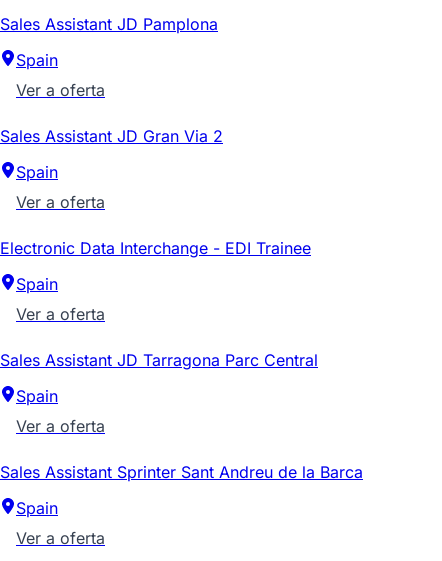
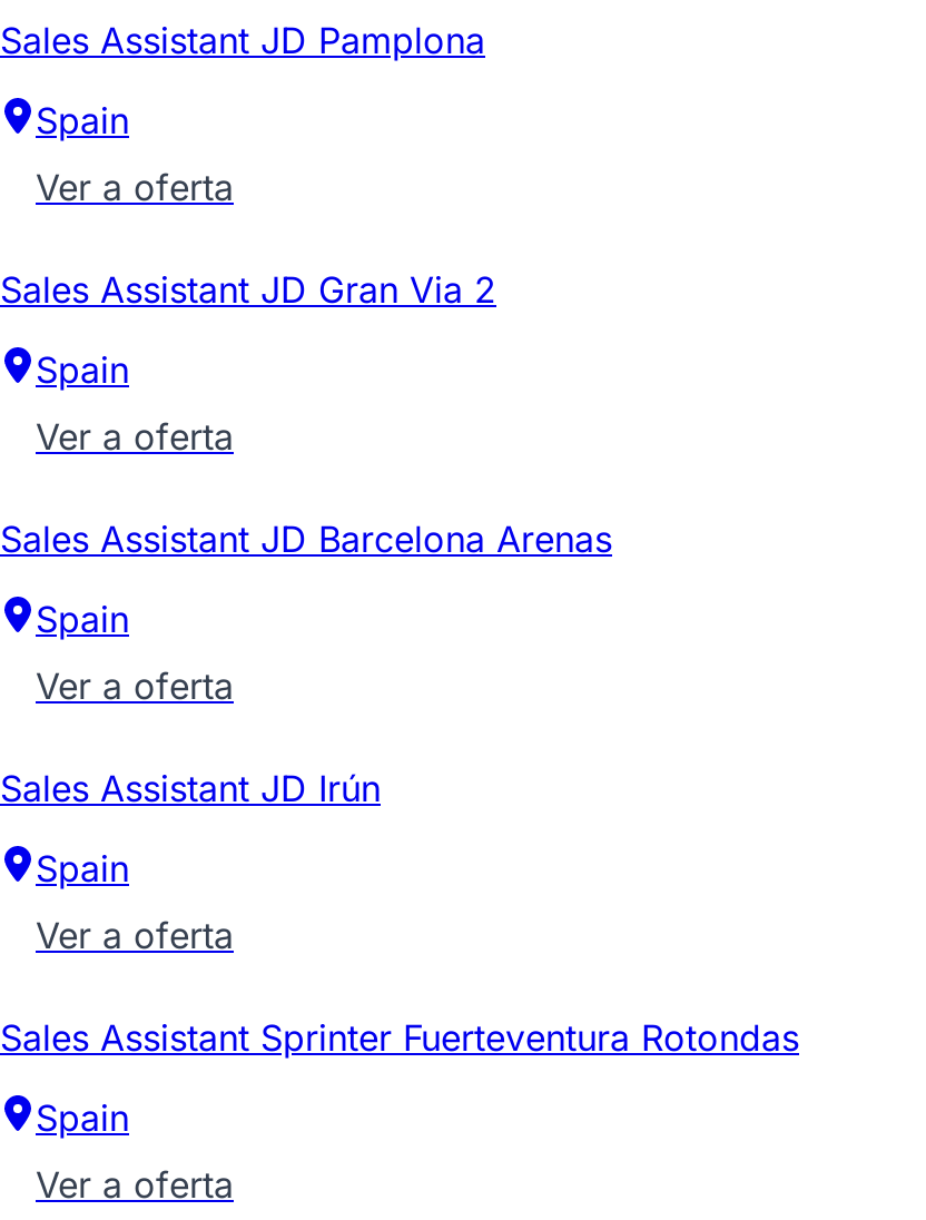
- Electronic Data Interchange - EDI Trainee
+ Sales Assistant JD Barcelona Arenas

- Sales Assistant JD Tarragona Parc Central
+ Sales Assistant JD Irún

- Sales Assistant Sprinter Sant Andreu de la Barca
+ Sales Assistant Sprinter Fuerteventura Rotondas
